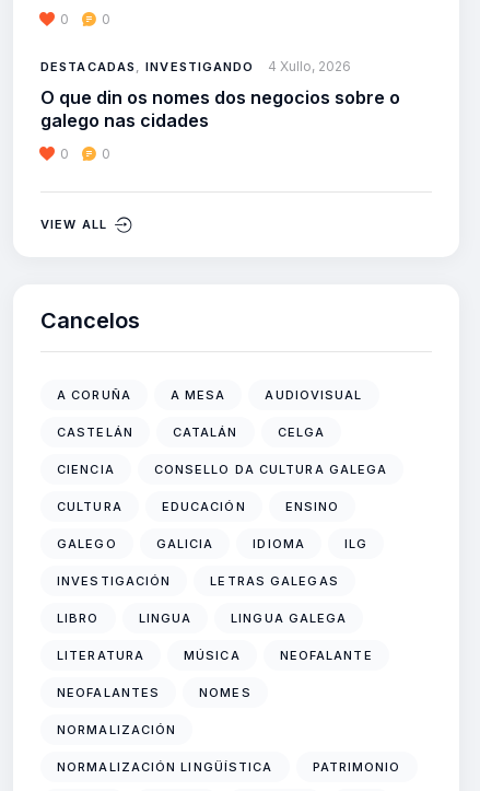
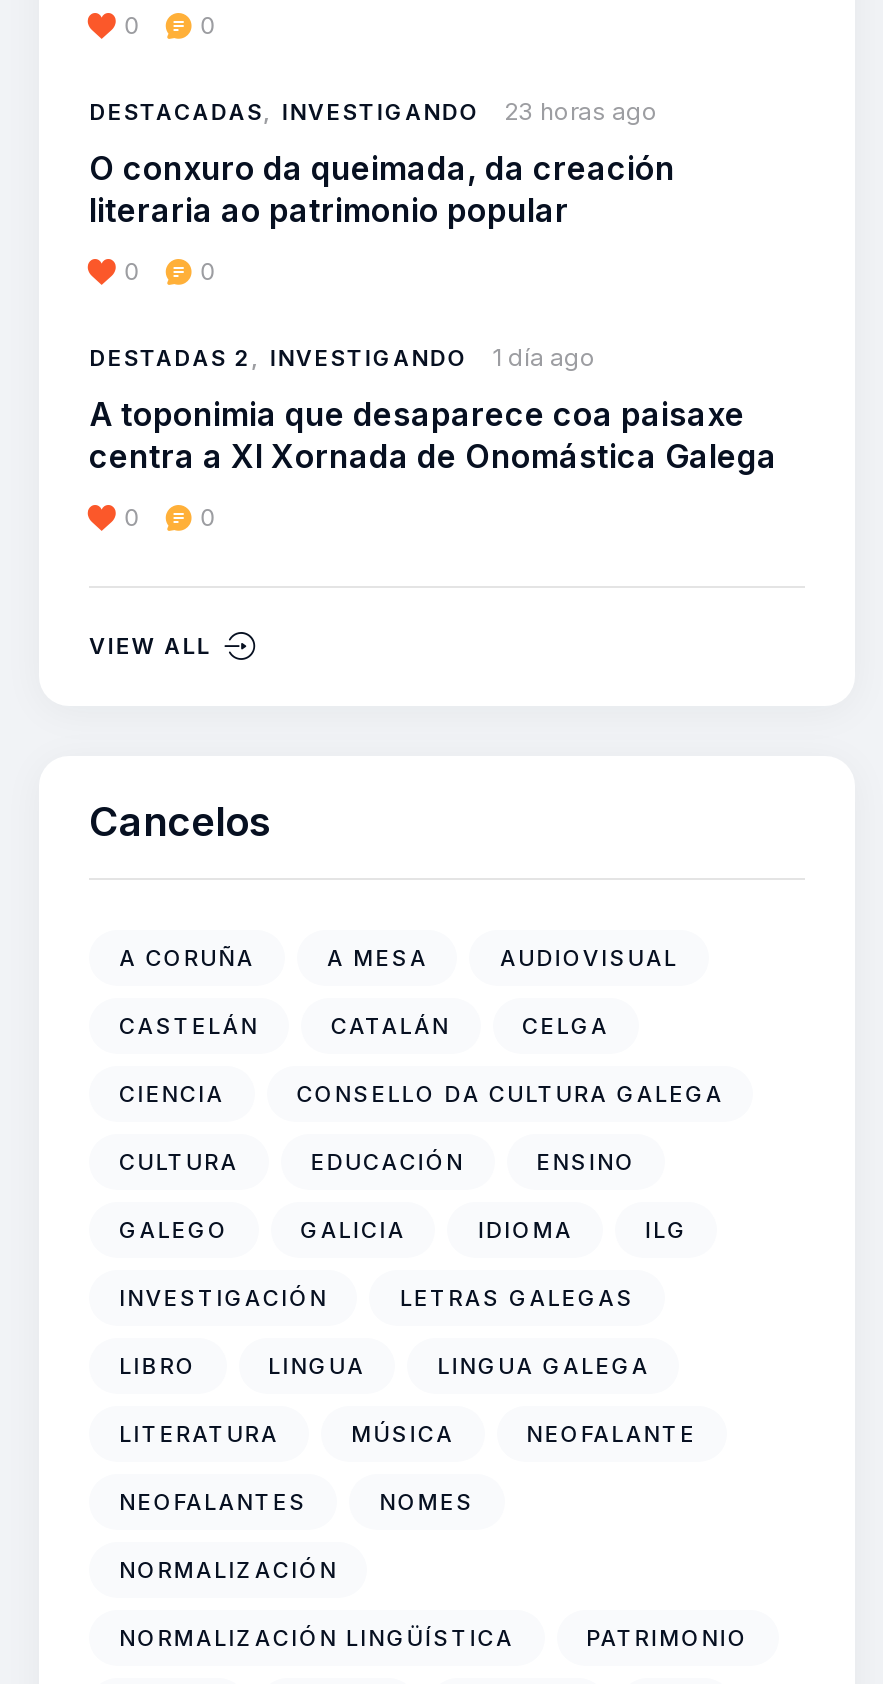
- 4 Xullo, 2026
- O que din os nomes dos negocios sobre o
- galego nas cidades
+ 23 horas ago
+ O conxuro da queimada, da creación
+ literaria ao patrimonio popular
+ 0
+ 0
+ DESTADAS 2, INVESTIGANDO
+ 1 día ago
+ A toponimia que desaparece coa paisaxe
+ centra a XI Xornada de Onomástica Galega
